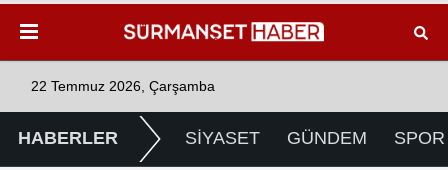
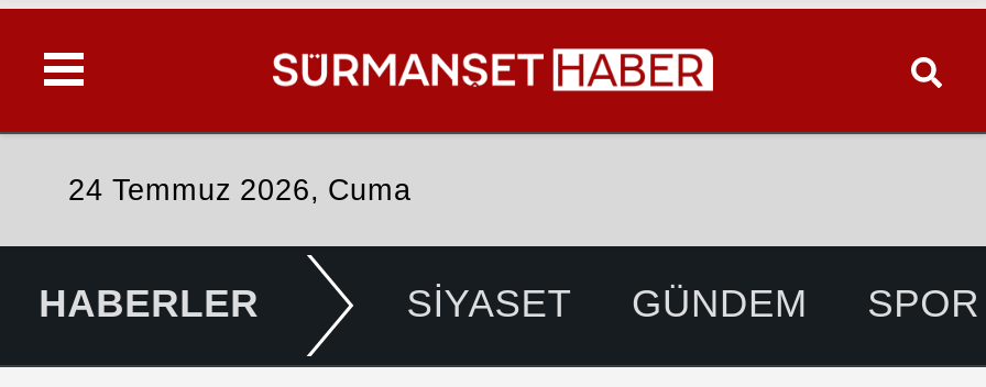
- 22 Temmuz 2026, Çarşamba
+ 24 Temmuz 2026, Cuma
